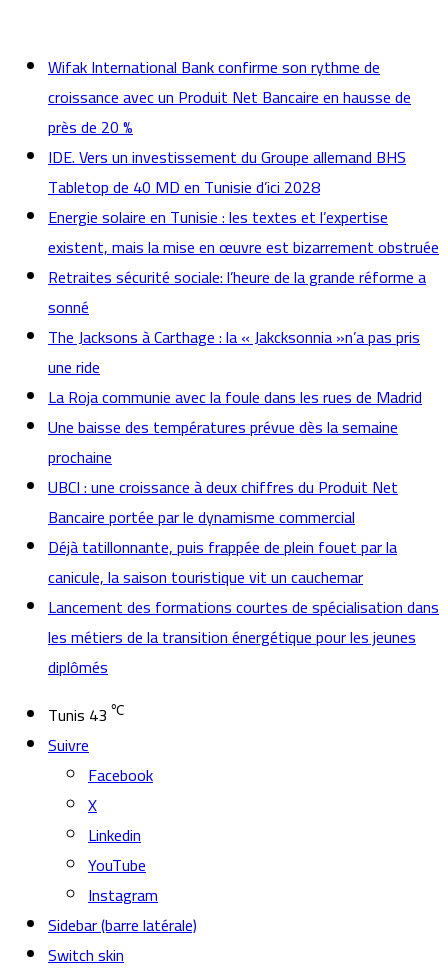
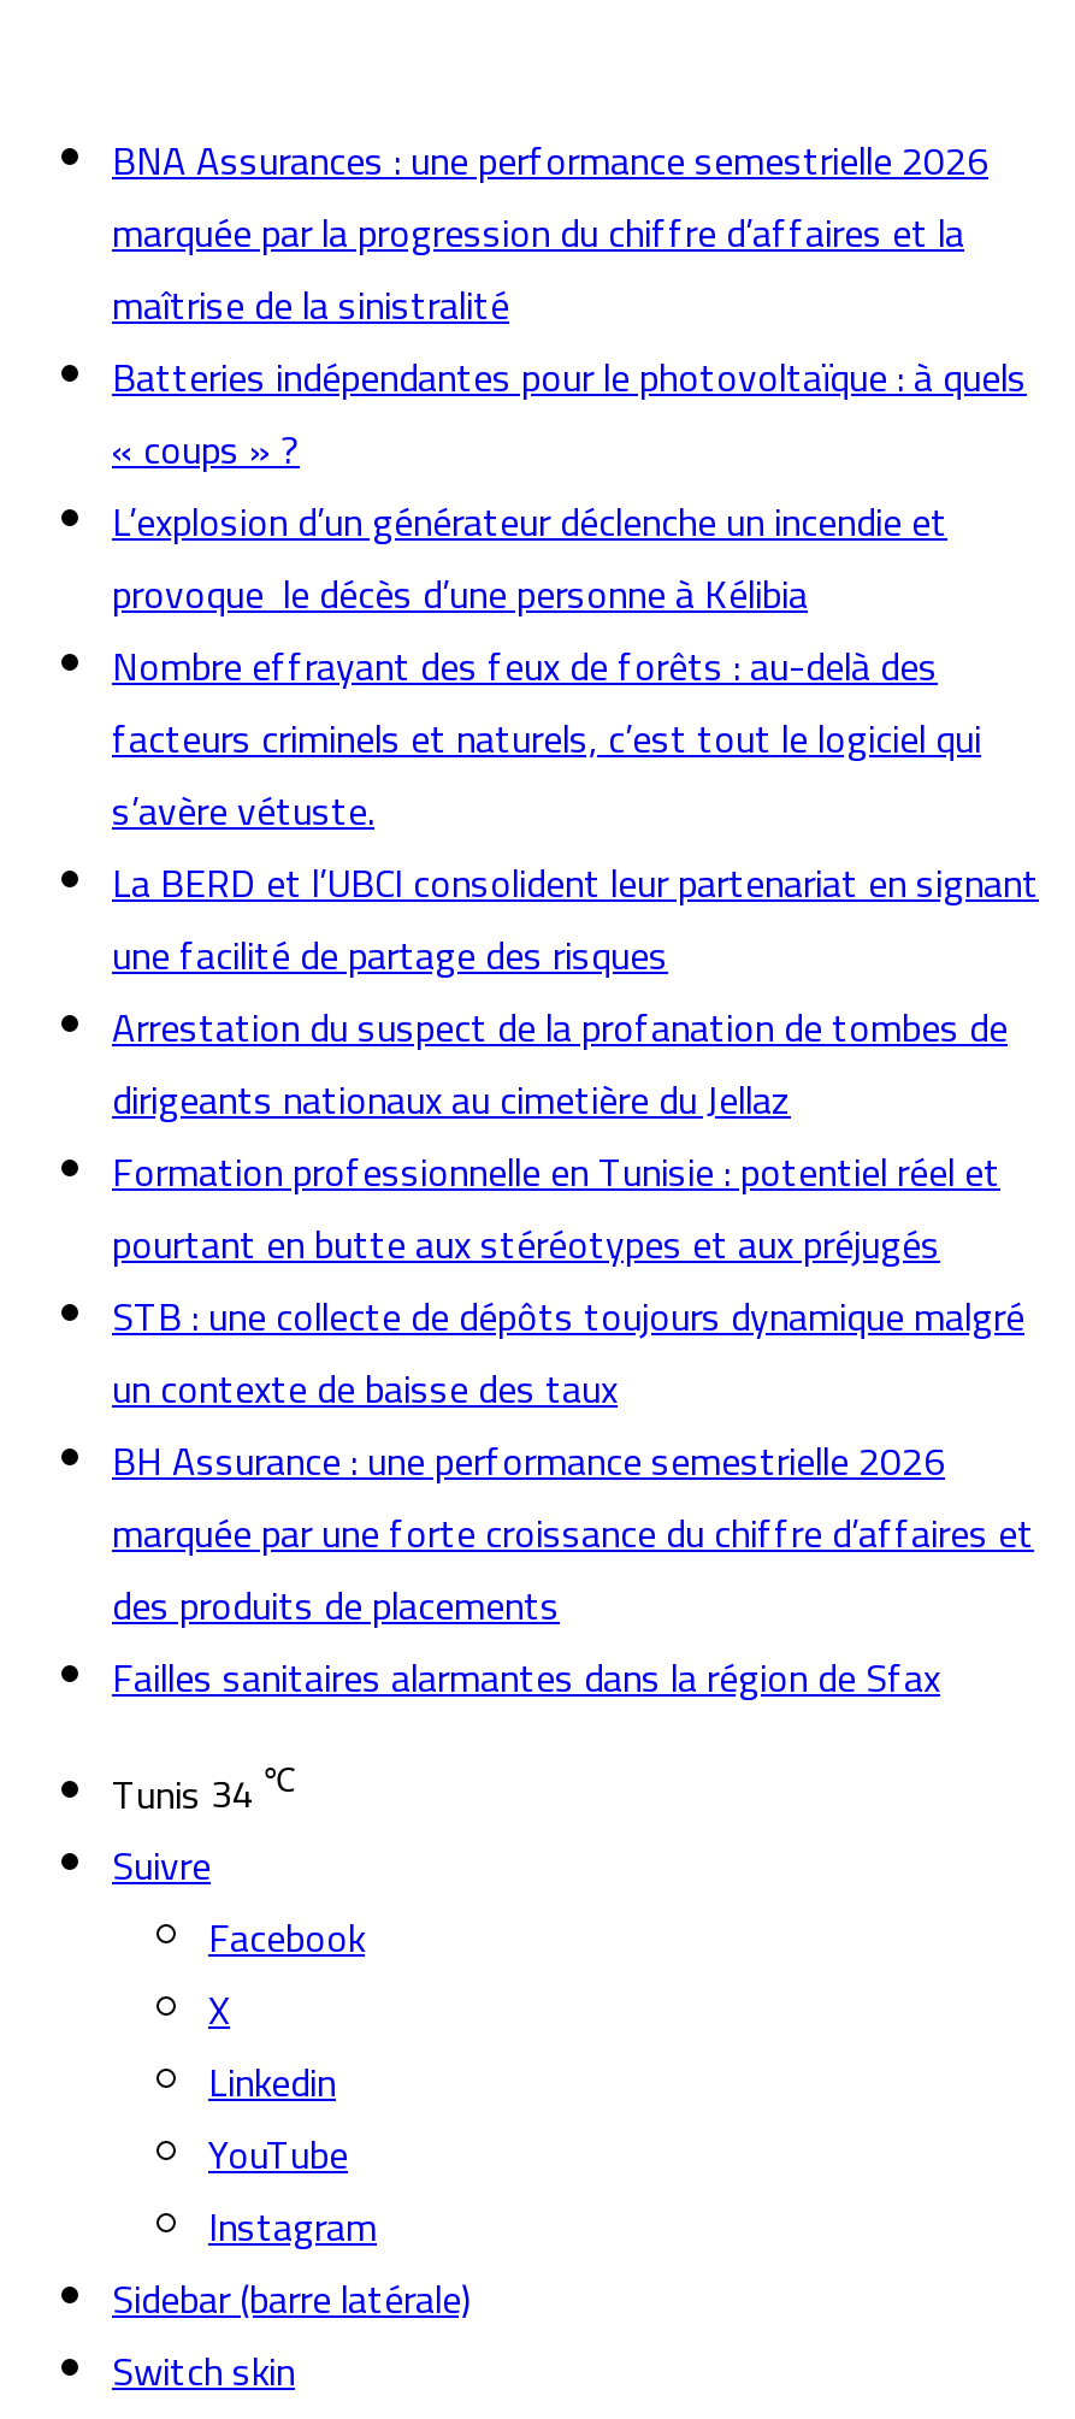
- Wifak International Bank confirme son rythme de
- croissance avec un Produit Net Bancaire en hausse de
- près de 20 %
- IDE. Vers un investissement du Groupe allemand BHS
- Tabletop de 40 MD en Tunisie d’ici 2028
- Energie solaire en Tunisie : les textes et l’expertise
- existent, mais la mise en œuvre est bizarrement obstruée
- Retraites sécurité sociale: l’heure de la grande réforme a
- sonné
- The Jacksons à Carthage : la « Jakcksonnia »n’a pas pris
- une ride
- La Roja communie avec la foule dans les rues de Madrid
- Une baisse des températures prévue dès la semaine
- prochaine
- UBCI : une croissance à deux chiffres du Produit Net
- Bancaire portée par le dynamisme commercial
- Déjà tatillonnante, puis frappée de plein fouet par la
- canicule, la saison touristique vit un cauchemar
- Lancement des formations courtes de spécialisation dans
- les métiers de la transition énergétique pour les jeunes
- diplômés
+ BNA Assurances : une performance semestrielle 2026
+ marquée par la progression du chiffre d’affaires et la
+ maîtrise de la sinistralité
+ Batteries indépendantes pour le photovoltaïque : à quels
+ « coups » ?
+ L’explosion d’un générateur déclenche un incendie et
+ provoque le décès d’une personne à Kélibia
+ Nombre effrayant des feux de forêts : au-delà des
+ facteurs criminels et naturels, c’est tout le logiciel qui
+ s’avère vétuste.
+ La BERD et l’UBCI consolident leur partenariat en signant
+ une facilité de partage des risques
+ Arrestation du suspect de la profanation de tombes de
+ dirigeants nationaux au cimetière du Jellaz
+ Formation professionnelle en Tunisie : potentiel réel et
+ pourtant en butte aux stéréotypes et aux préjugés
+ STB : une collecte de dépôts toujours dynamique malgré
+ un contexte de baisse des taux
+ BH Assurance : une performance semestrielle 2026
+ marquée par une forte croissance du chiffre d’affaires et
+ des produits de placements
+ Failles sanitaires alarmantes dans la région de Sfax

- Tunis 43 ℃
+ Tunis 34 ℃
